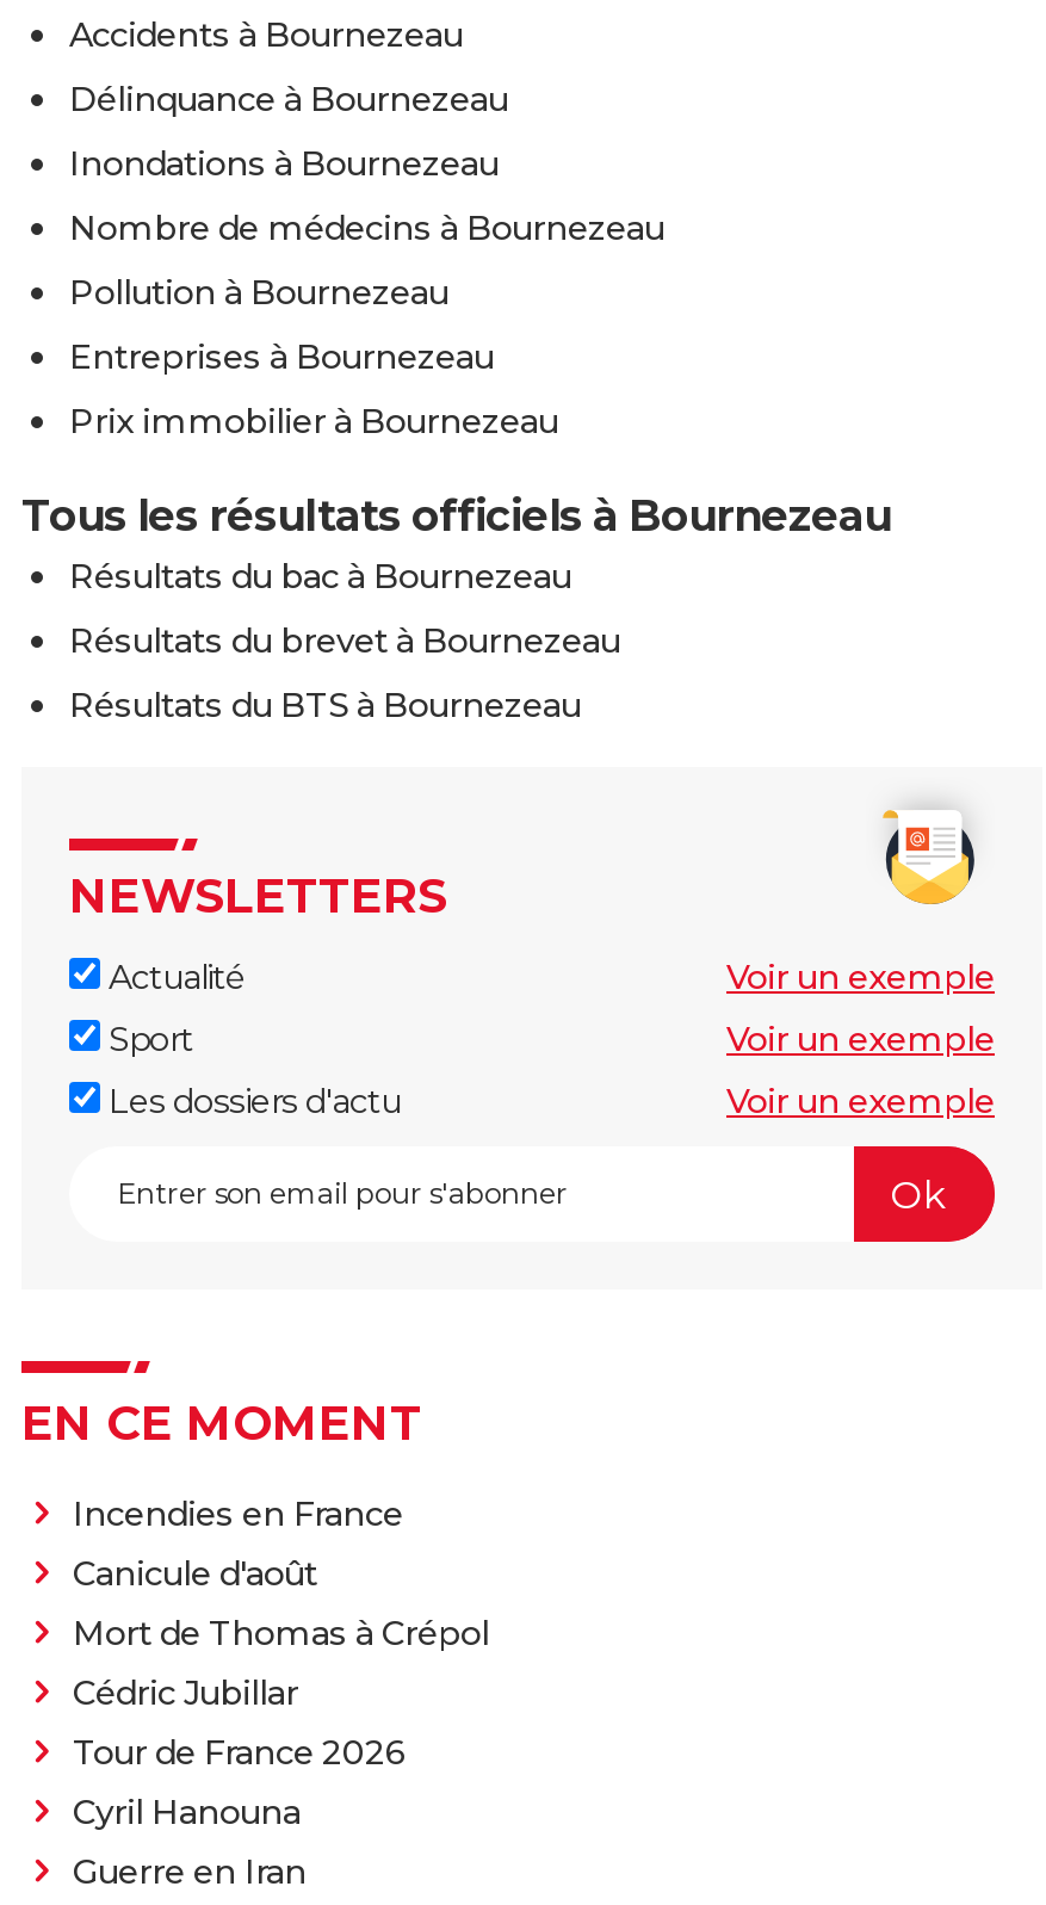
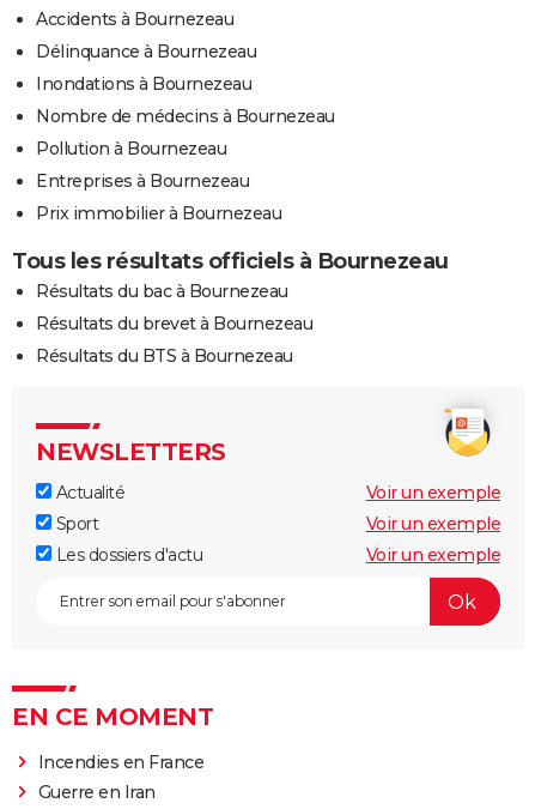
- Canicule d'août
- Mort de Thomas à Crépol
- Cédric Jubillar
- Tour de France 2026
- Cyril Hanouna
